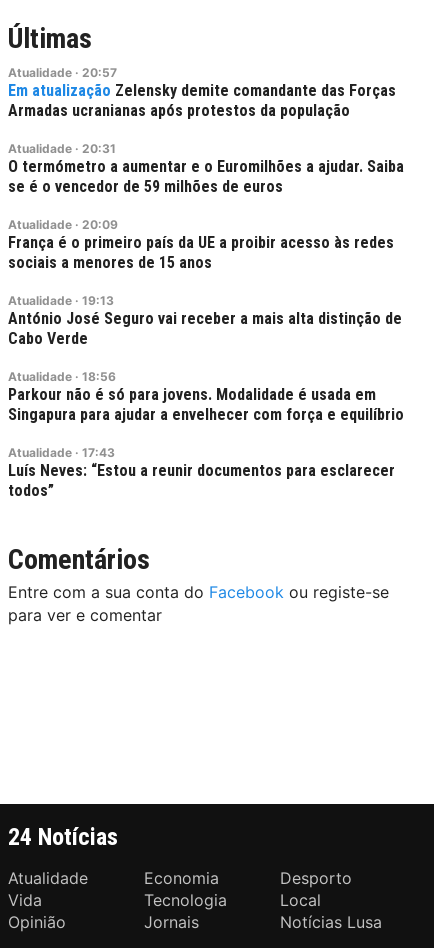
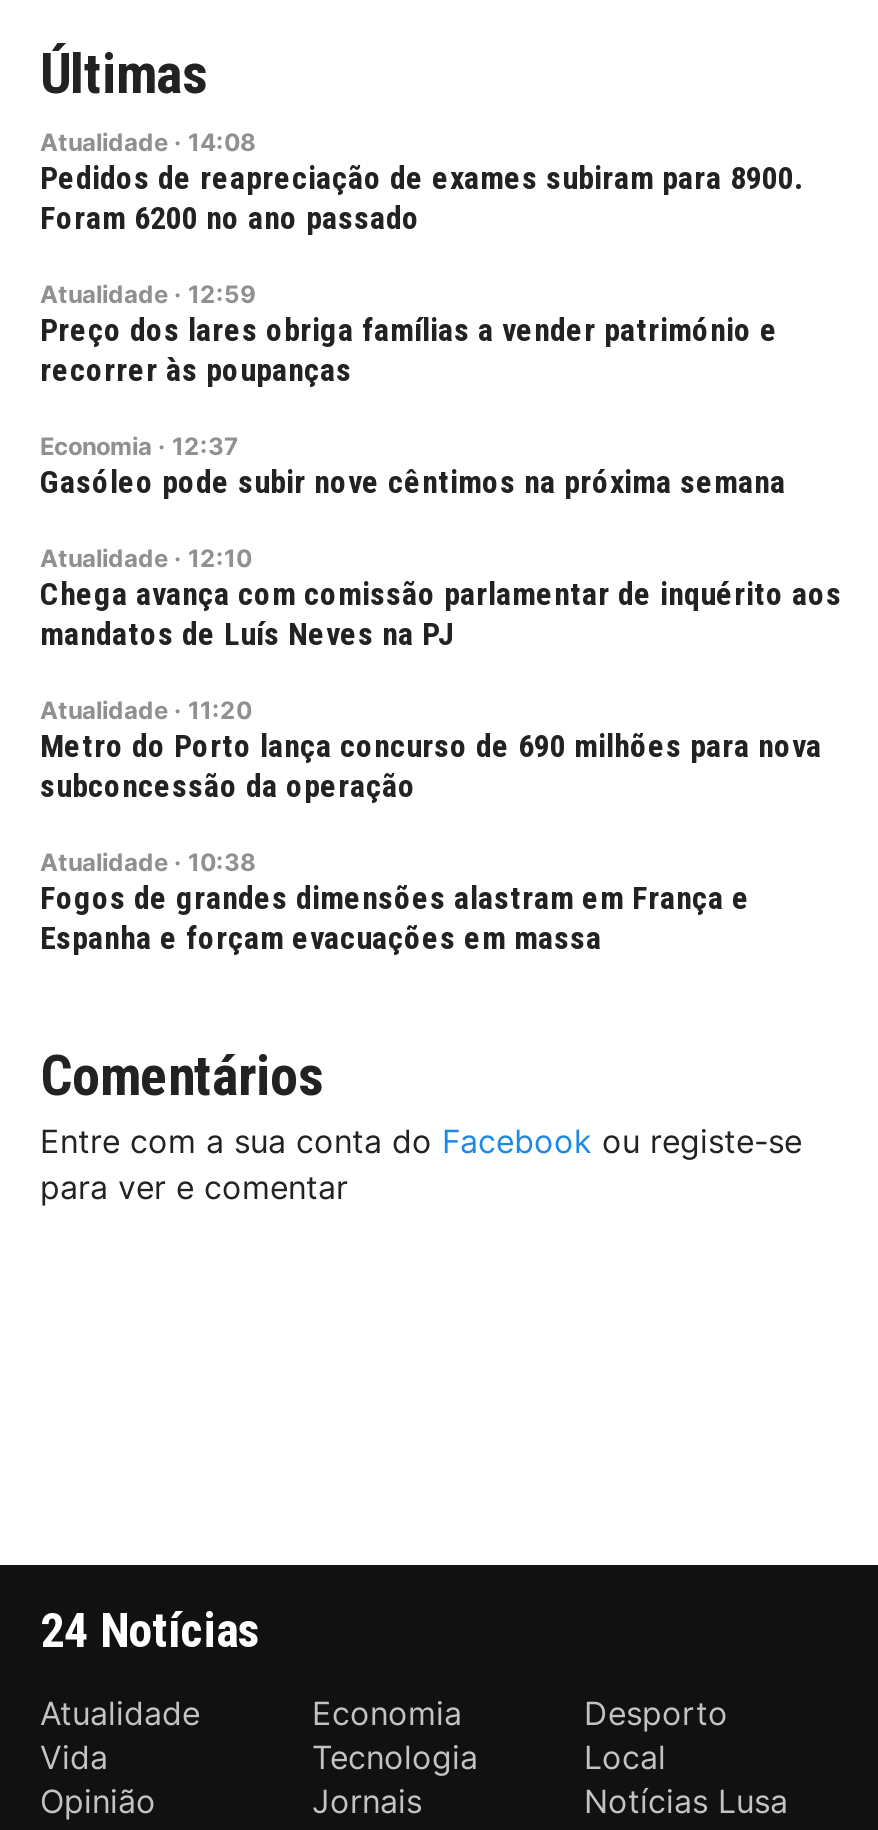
- Atualidade · 20:57
- Zelensky demite comandante das Forças
- Armadas ucranianas após protestos da população
+ Atualidade · 14:08
+ Pedidos de reapreciação de exames subiram para 8900.
+ Foram 6200 no ano passado

- Atualidade · 20:31
- O termómetro a aumentar e o Euromilhões a ajudar. Saiba
- se é o vencedor de 59 milhões de euros
+ Atualidade · 12:59
+ Preço dos lares obriga famílias a vender património e
+ recorrer às poupanças

- Atualidade · 20:09
- França é o primeiro país da UE a proibir acesso às redes
- sociais a menores de 15 anos
+ Economia · 12:37
+ Gasóleo pode subir nove cêntimos na próxima semana

- Atualidade · 19:13
- António José Seguro vai receber a mais alta distinção de
- Cabo Verde
+ Atualidade · 12:10
+ Chega avança com comissão parlamentar de inquérito aos
+ mandatos de Luís Neves na PJ

- Atualidade · 18:56
- Parkour não é só para jovens. Modalidade é usada em
- Singapura para ajudar a envelhecer com força e equilíbrio
+ Atualidade · 11:20
+ Metro do Porto lança concurso de 690 milhões para nova
+ subconcessão da operação

- Atualidade · 17:43
- Luís Neves: “Estou a reunir documentos para esclarecer
- todos”
+ Atualidade · 10:38
+ Fogos de grandes dimensões alastram em França e
+ Espanha e forçam evacuações em massa
